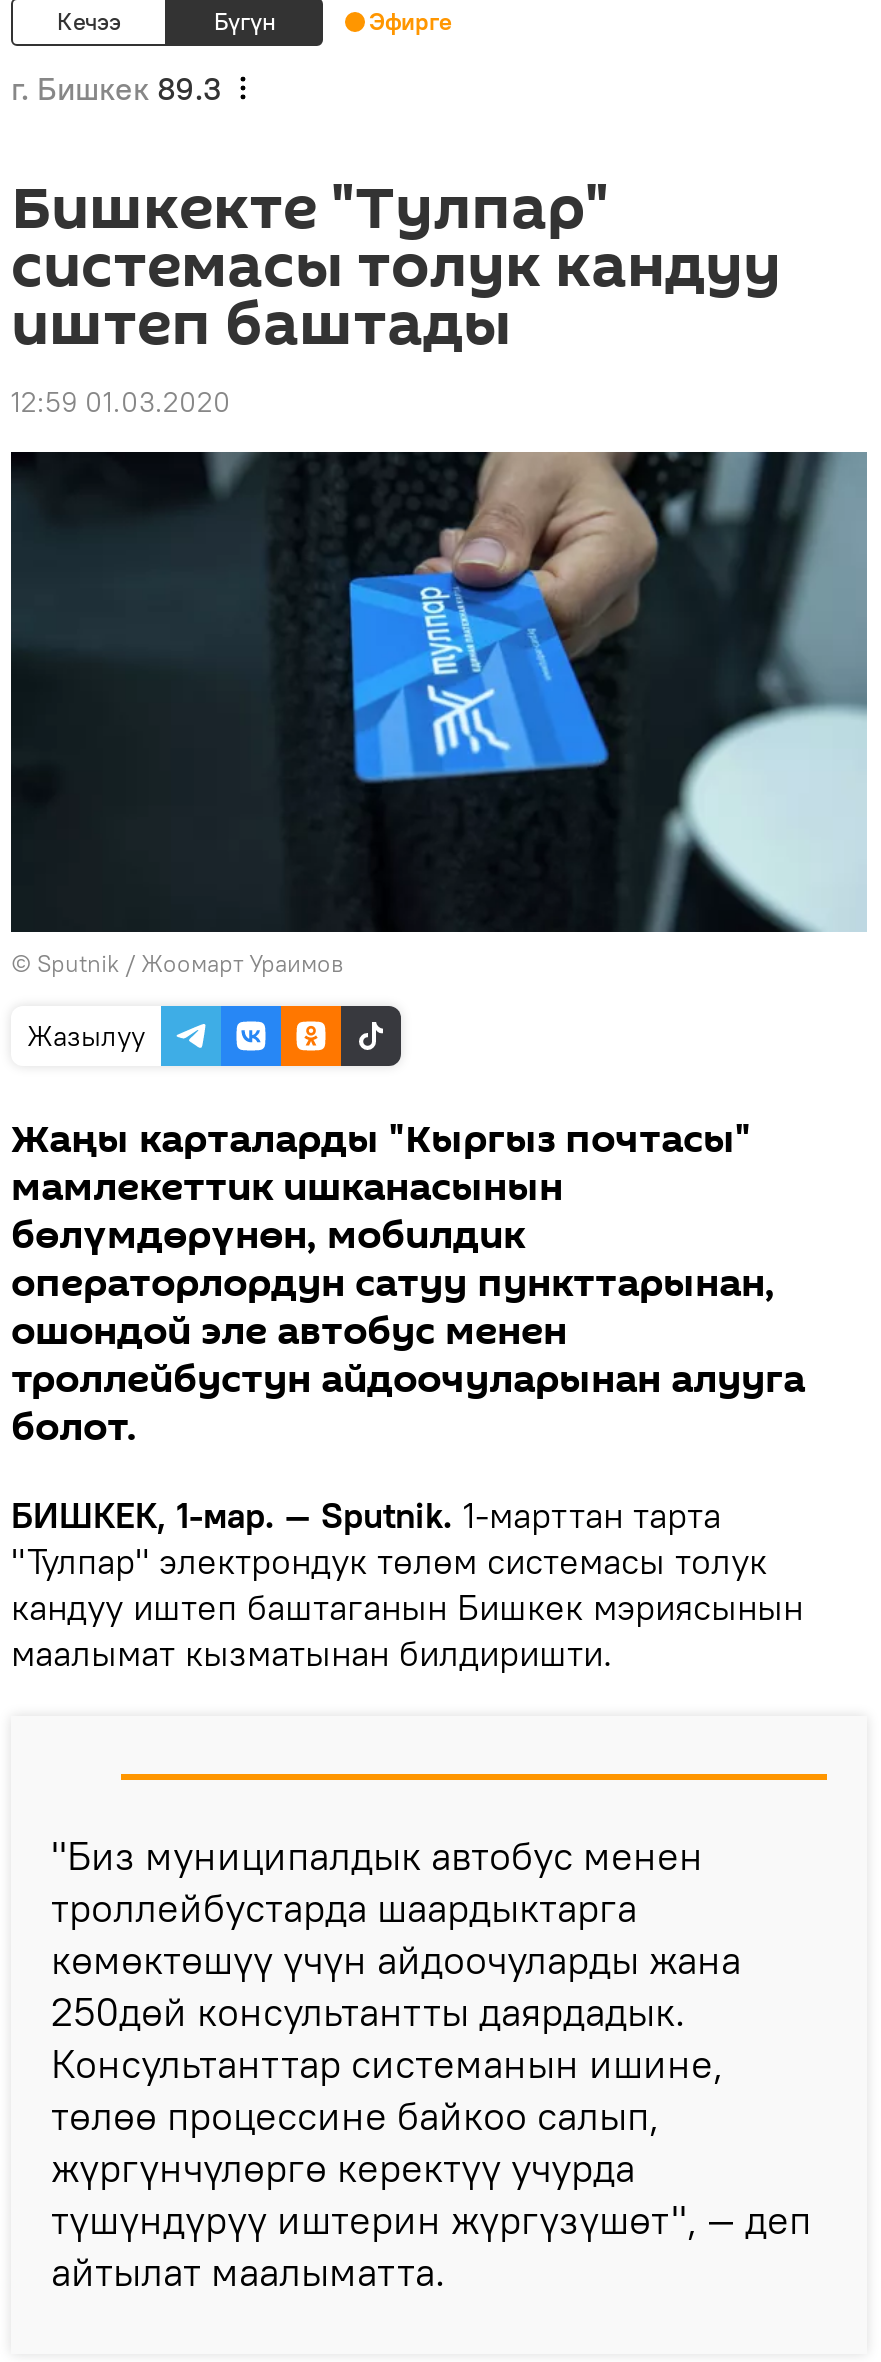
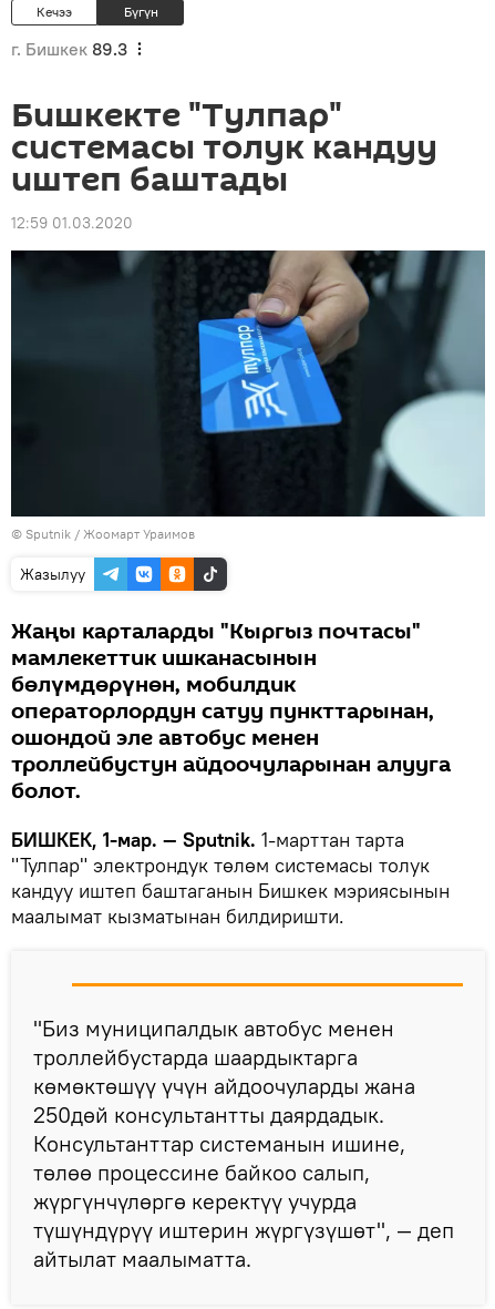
- Эфирге
